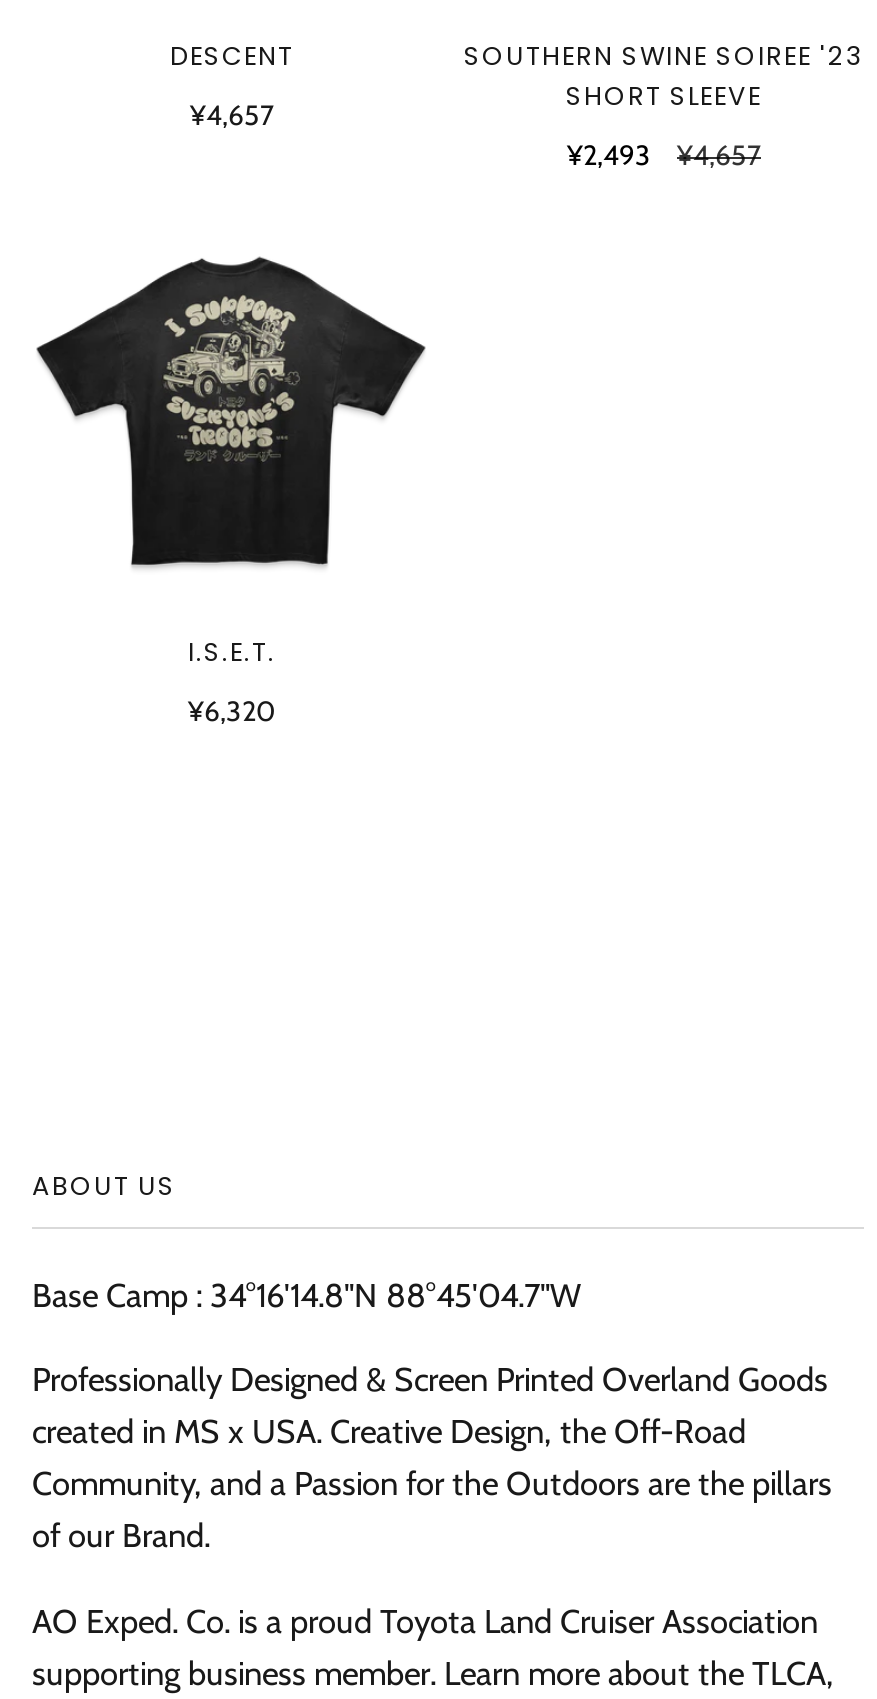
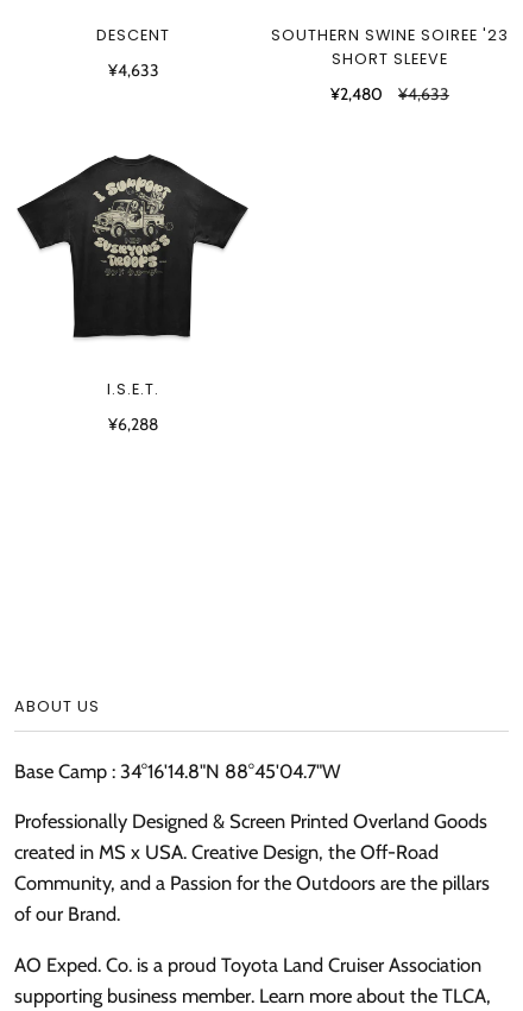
- ¥4,657
+ ¥4,633

- ¥2,493
+ ¥2,480

- ¥4,657
+ ¥4,633

- ¥6,320
+ ¥6,288
